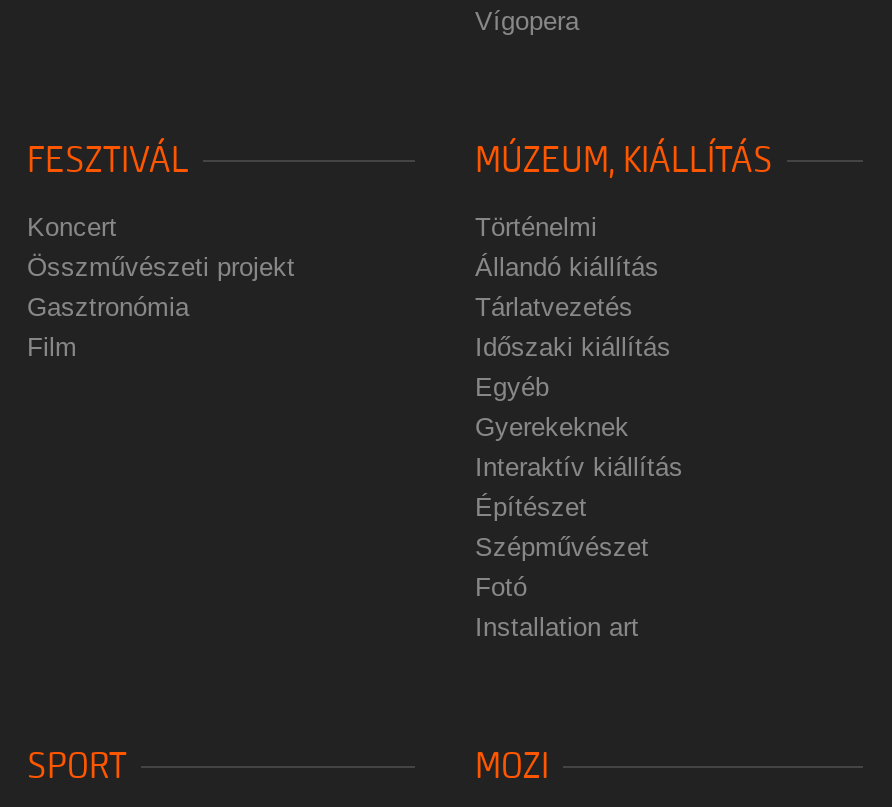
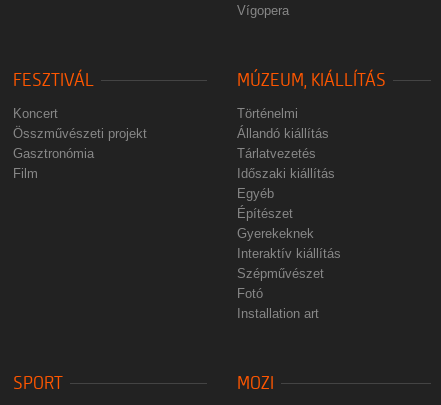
moved down: Gyerekeknek | Interaktív kiállítás

moved up: Építészet
